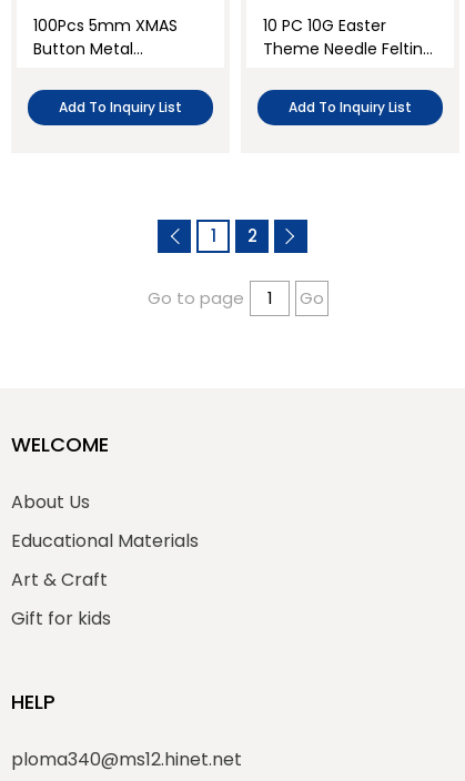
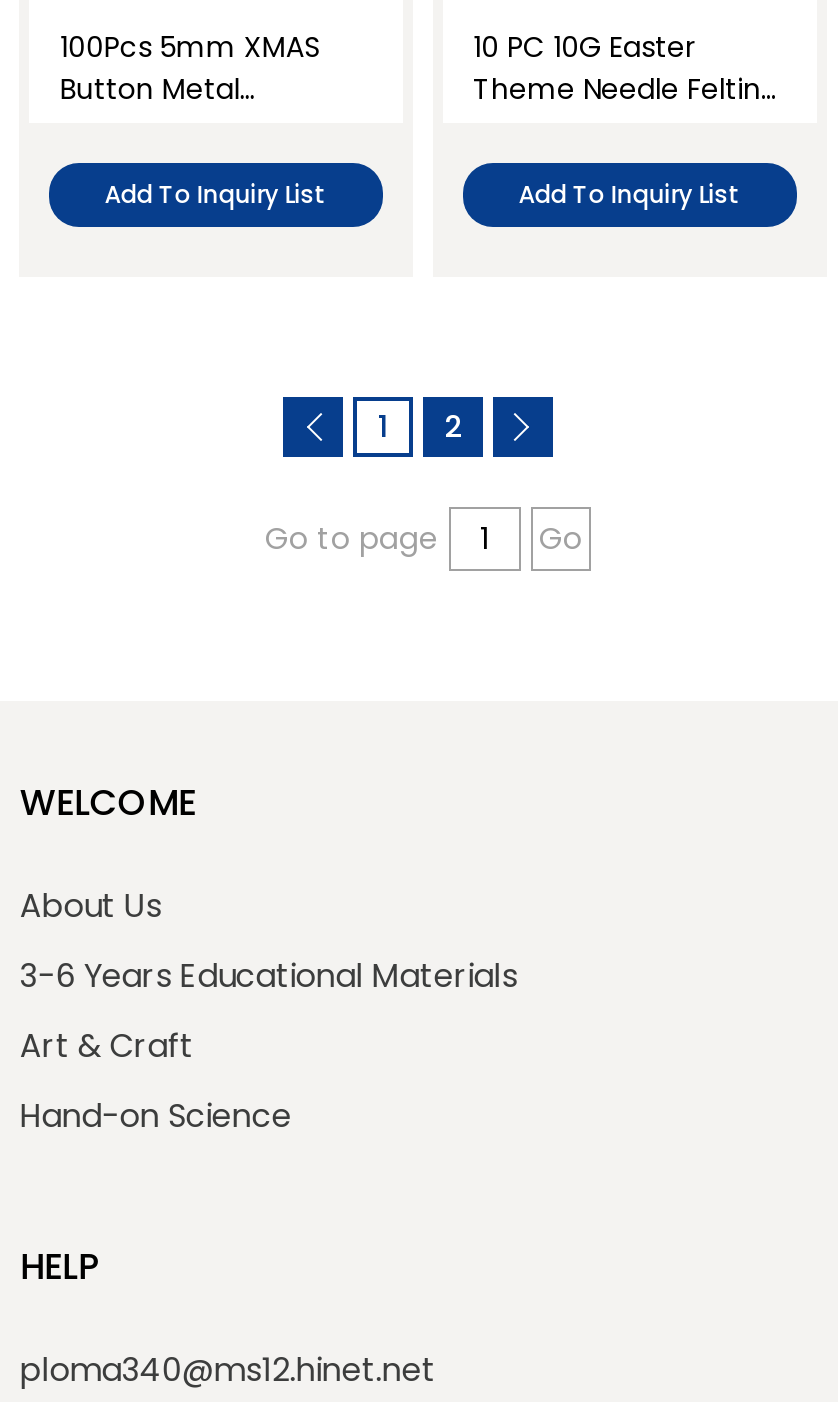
- Educational Materials
+ 3-6 Years Educational Materials

- Gift for kids
+ Hand-on Science
